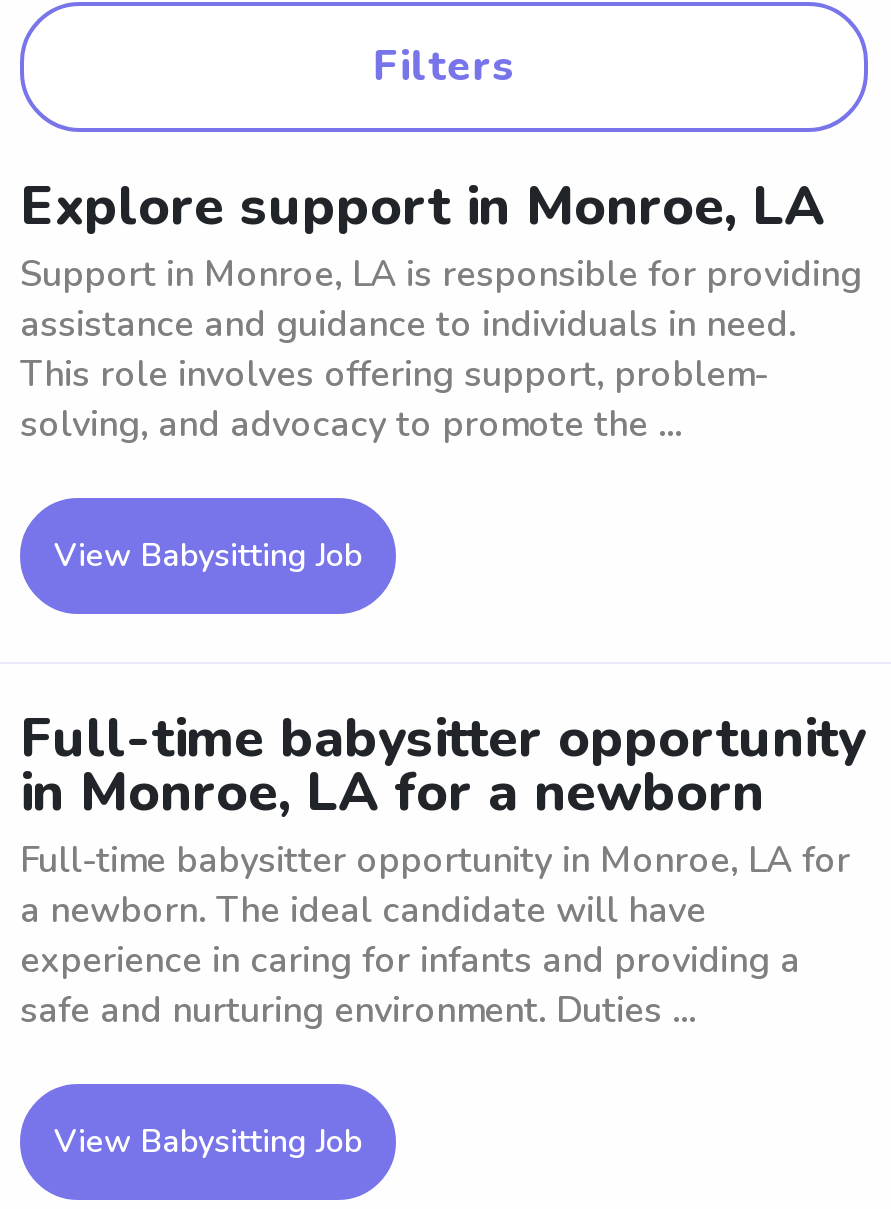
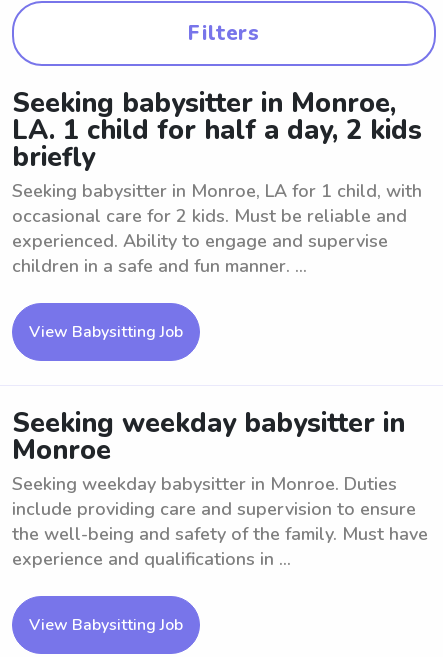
- Explore support in Monroe, LA
- Support in Monroe, LA is responsible for providing
- assistance and guidance to individuals in need.
- This role involves offering support, problem-
- solving, and advocacy to promote the ...
+ Seeking babysitter in Monroe,
+ LA. 1 child for half a day, 2 kids
+ briefly
+ Seeking babysitter in Monroe, LA for 1 child, with
+ occasional care for 2 kids. Must be reliable and
+ experienced. Ability to engage and supervise
+ children in a safe and fun manner. ...

- Full-time babysitter opportunity
- in Monroe, LA for a newborn
- Full-time babysitter opportunity in Monroe, LA for
- a newborn. The ideal candidate will have
- experience in caring for infants and providing a
- safe and nurturing environment. Duties ...
+ Seeking weekday babysitter in
+ Monroe
+ Seeking weekday babysitter in Monroe. Duties
+ include providing care and supervision to ensure
+ the well-being and safety of the family. Must have
+ experience and qualifications in ...
